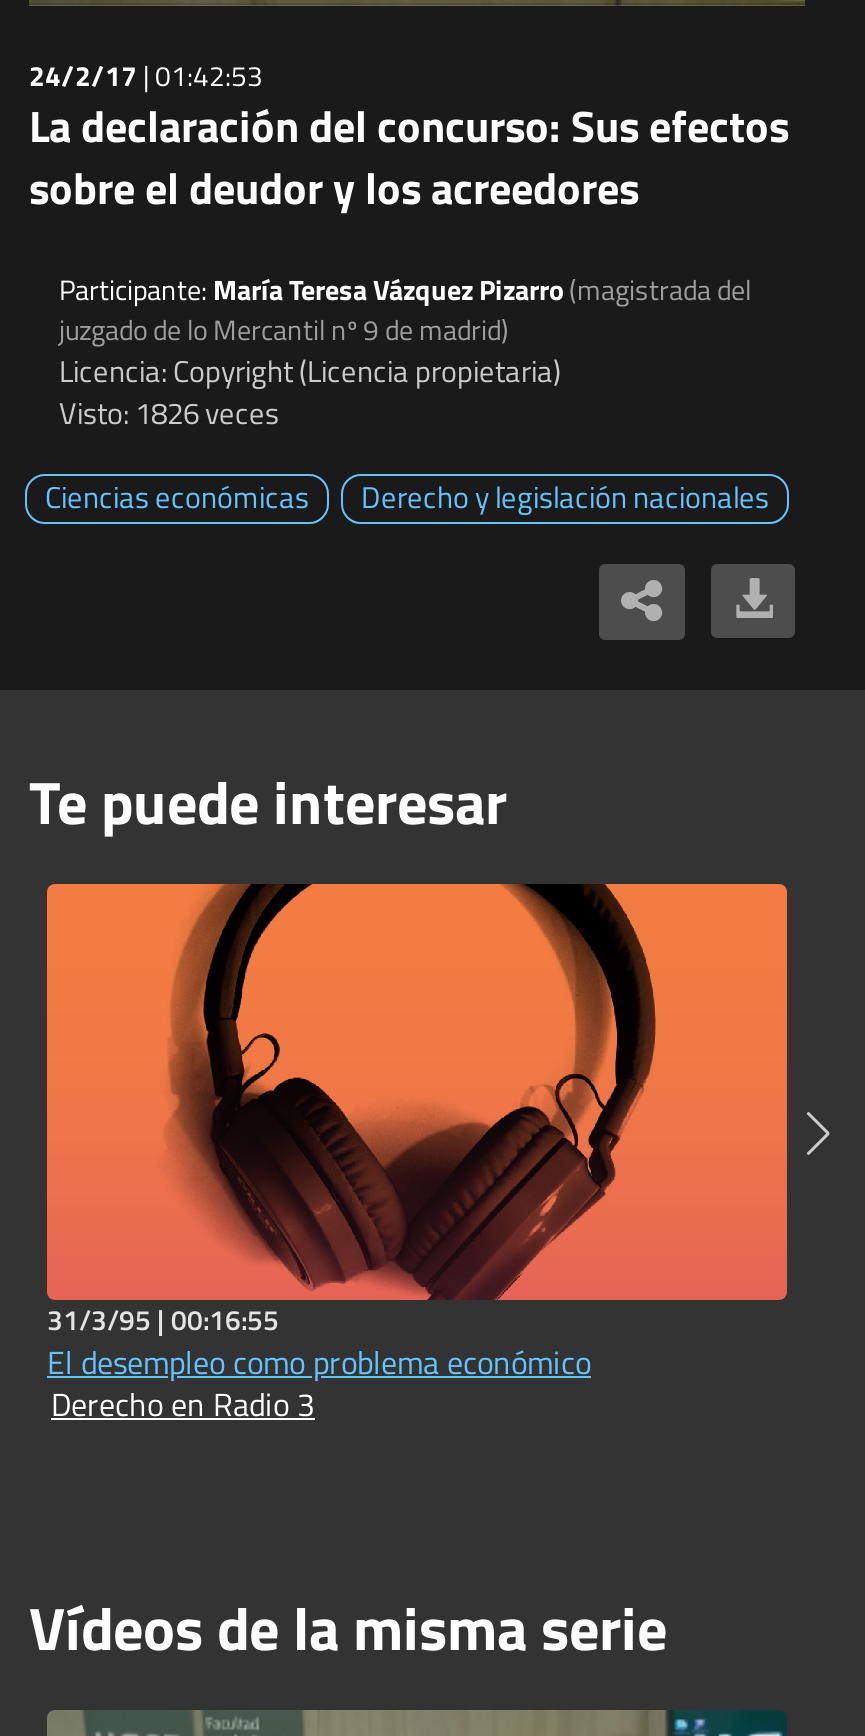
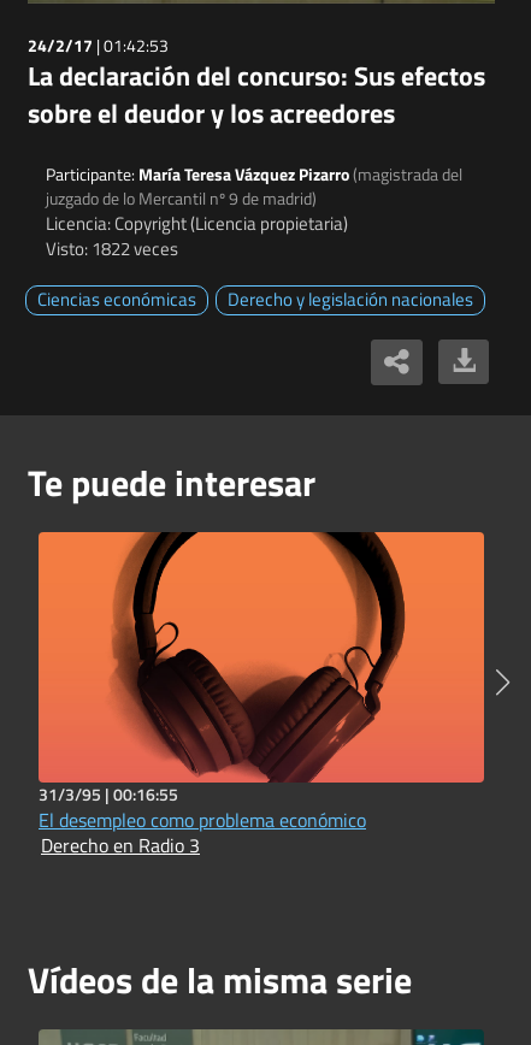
- Visto: 1826 veces
+ Visto: 1822 veces
